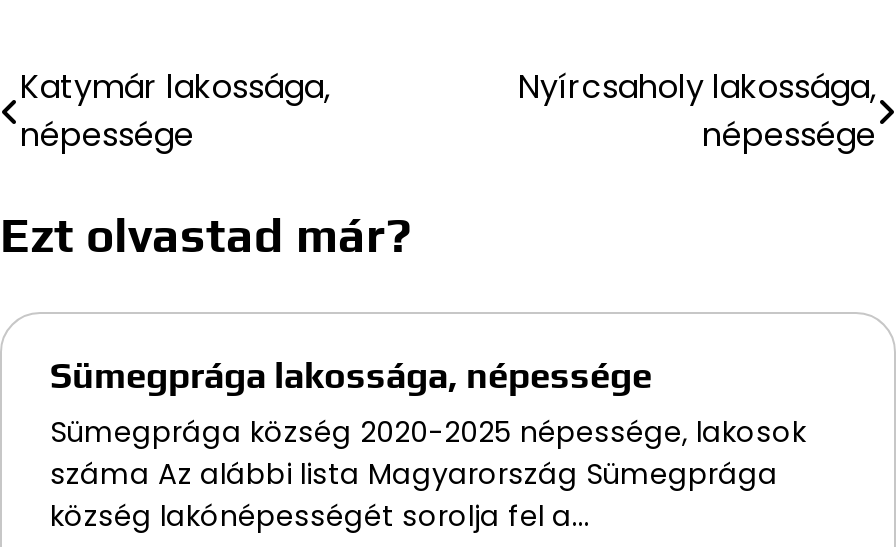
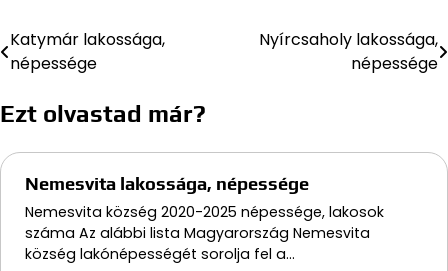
- Sümegprága lakossága, népessége
+ Nemesvita lakossága, népessége

- Sümegprága község 2020-2025 népessége, lakosok
+ Nemesvita község 2020-2025 népessége, lakosok

- száma Az alábbi lista Magyarország Sümegprága
+ száma Az alábbi lista Magyarország Nemesvita
